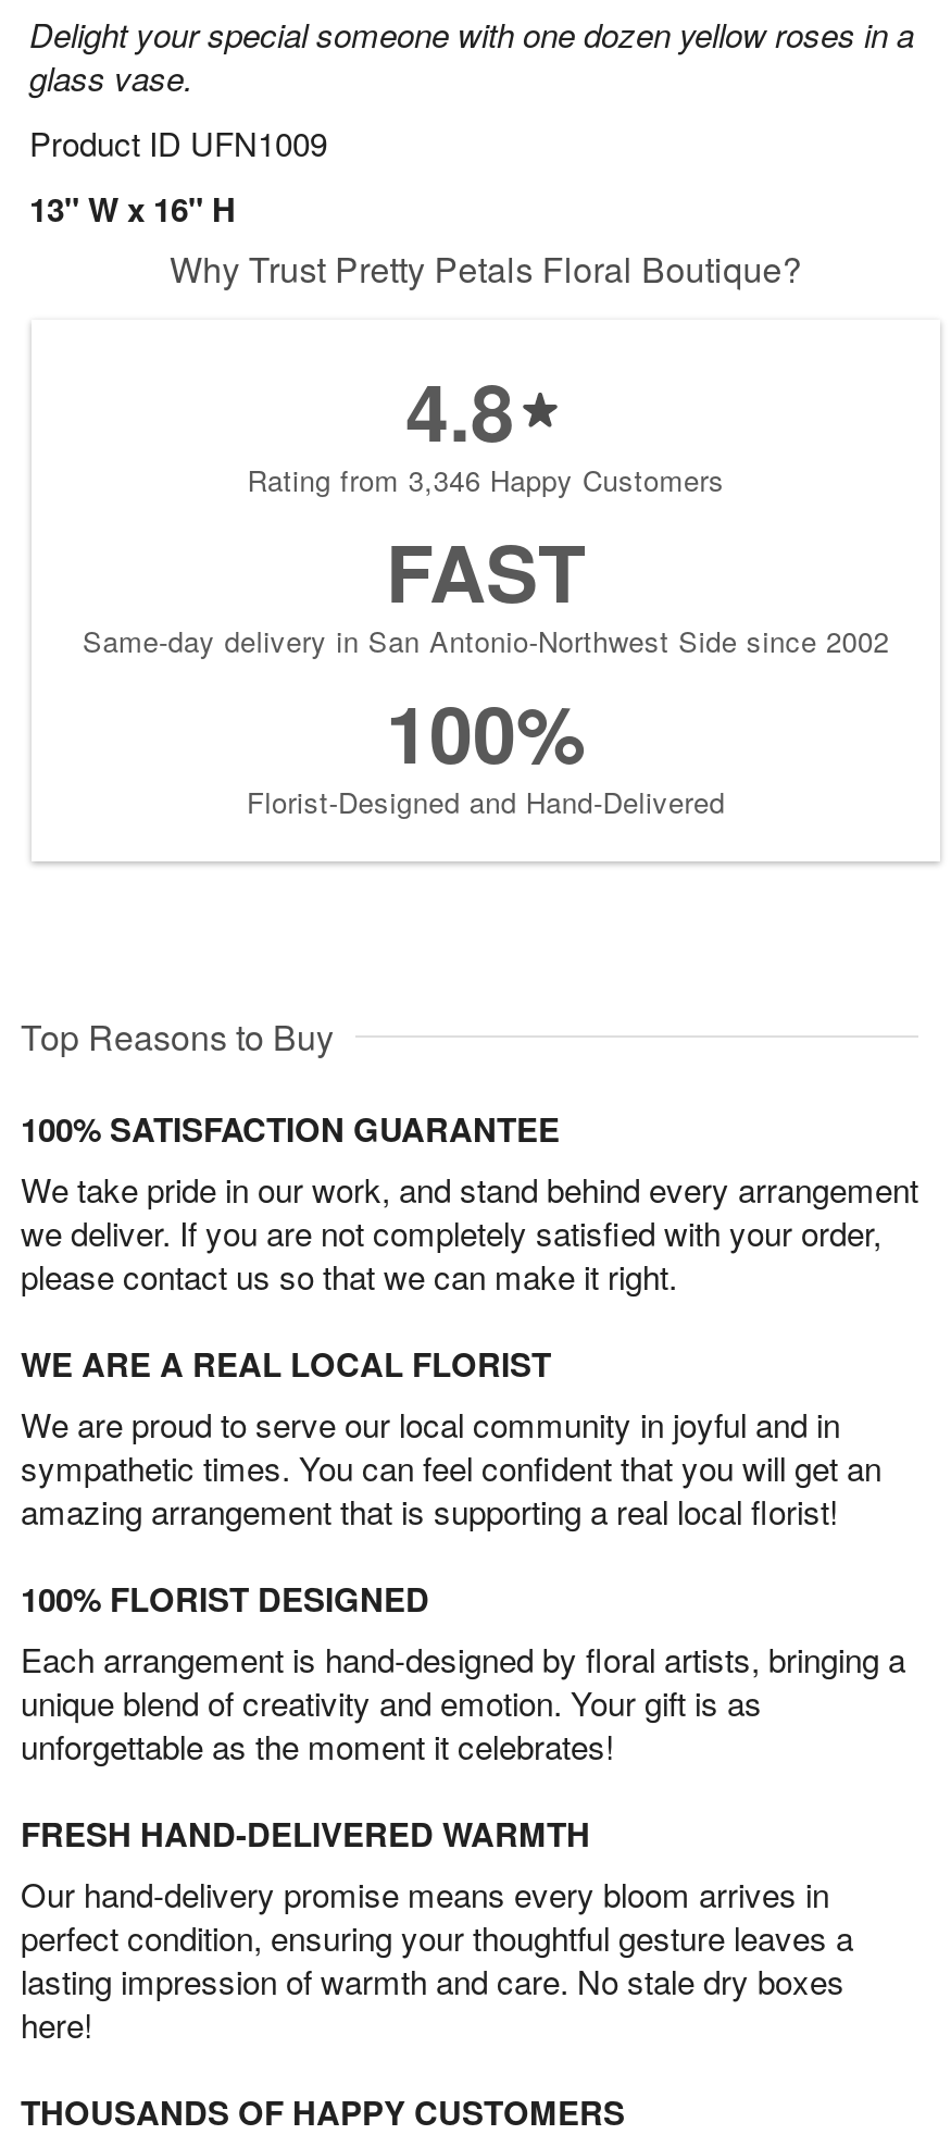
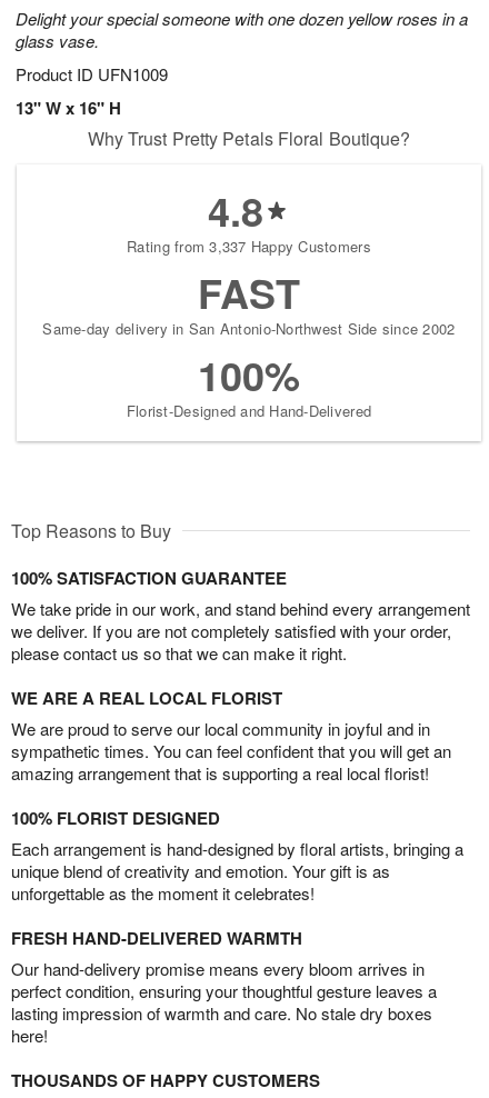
- Rating from 3,346 Happy Customers
+ Rating from 3,337 Happy Customers
